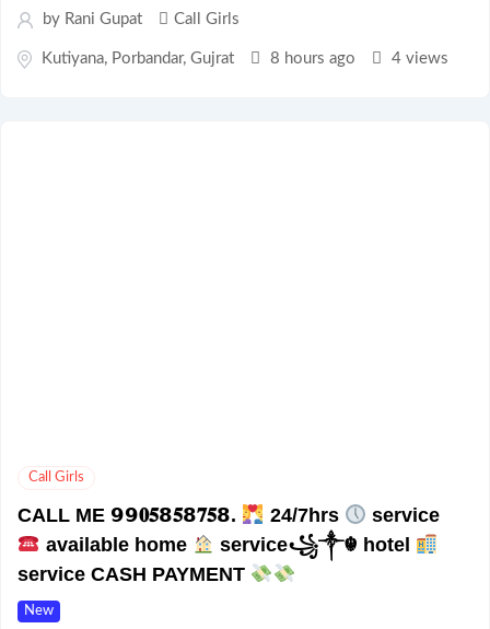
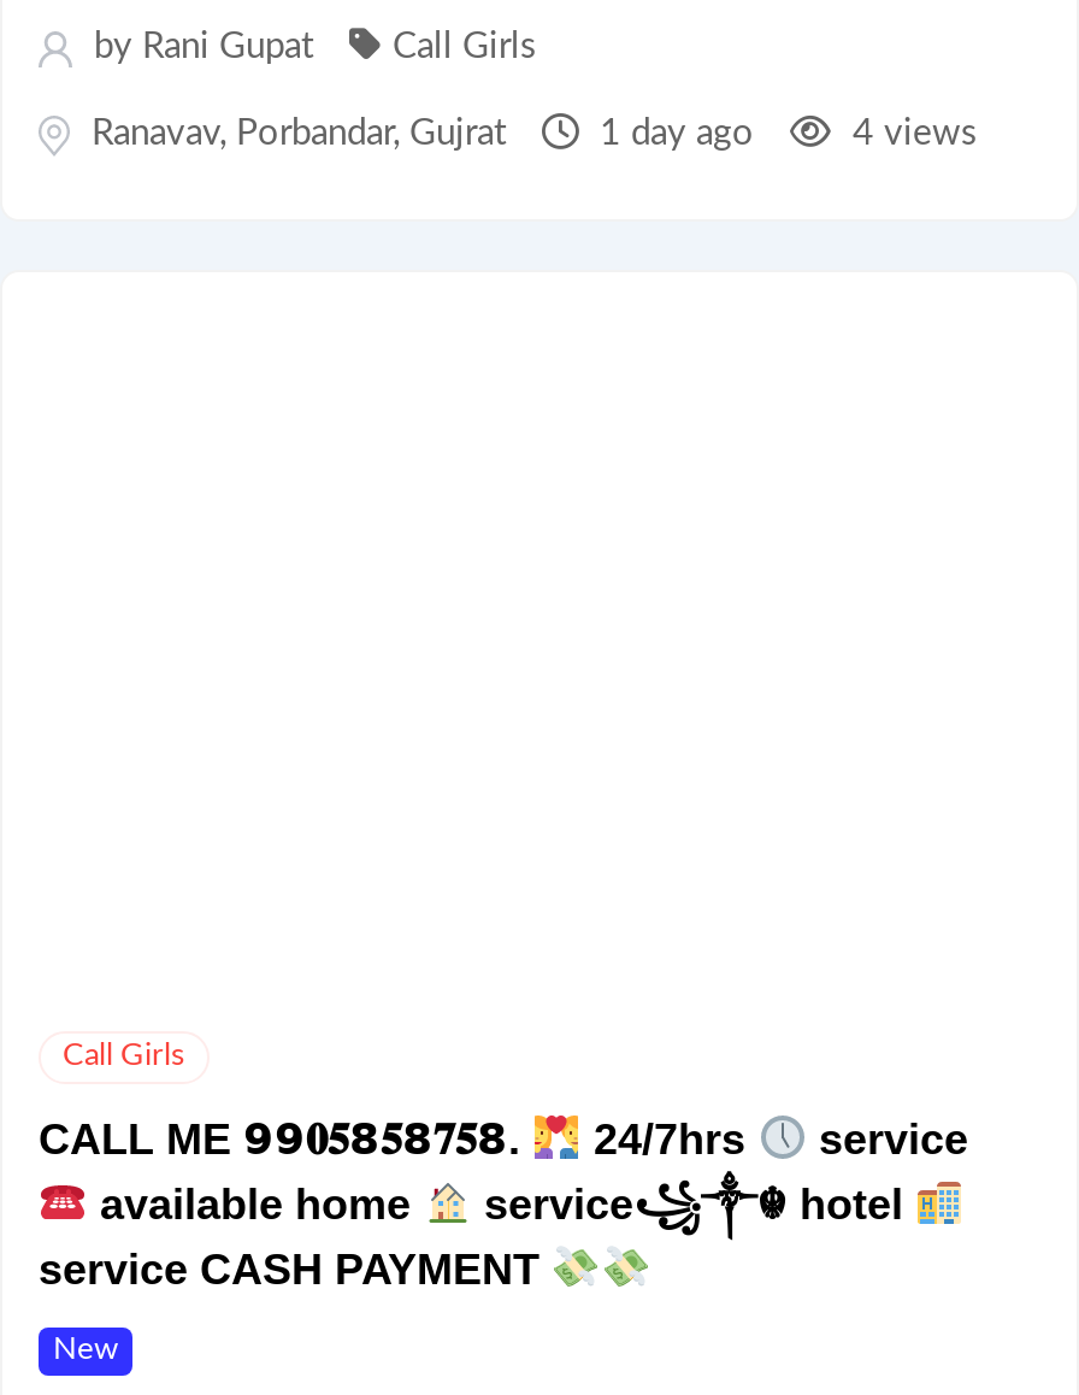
- Kutiyana, Porbandar, Gujrat
+ Ranavav, Porbandar, Gujrat

- 8 hours ago
+ 1 day ago
